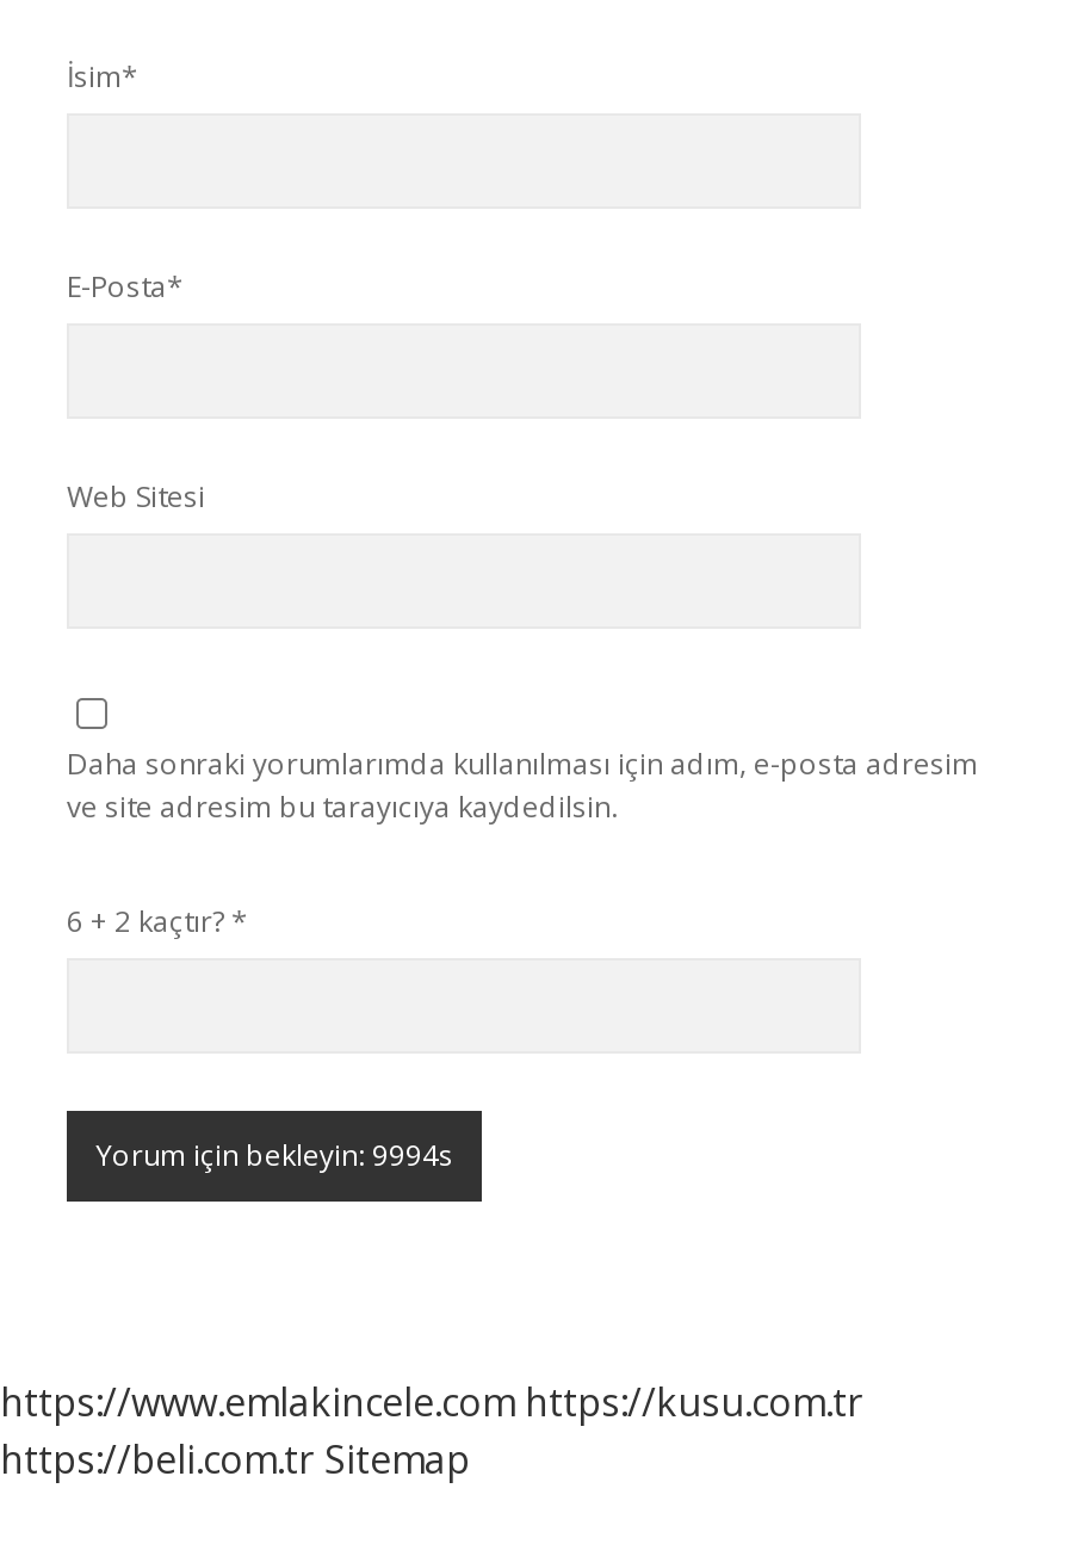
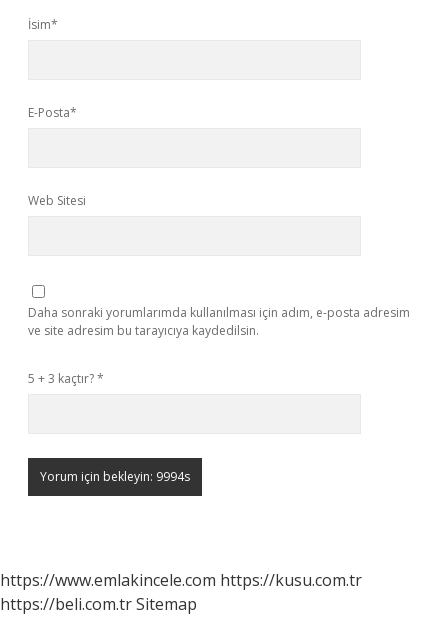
- 6 + 2 kaçtır? *
+ 5 + 3 kaçtır? *
